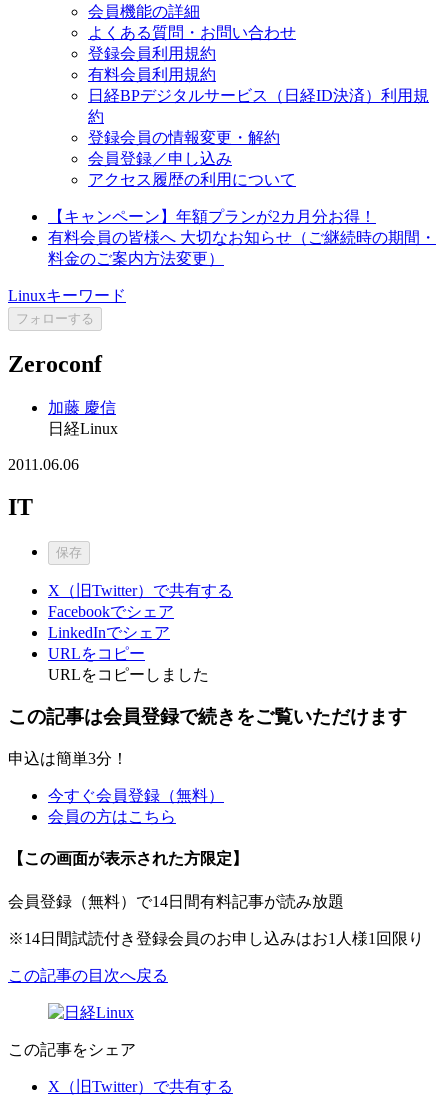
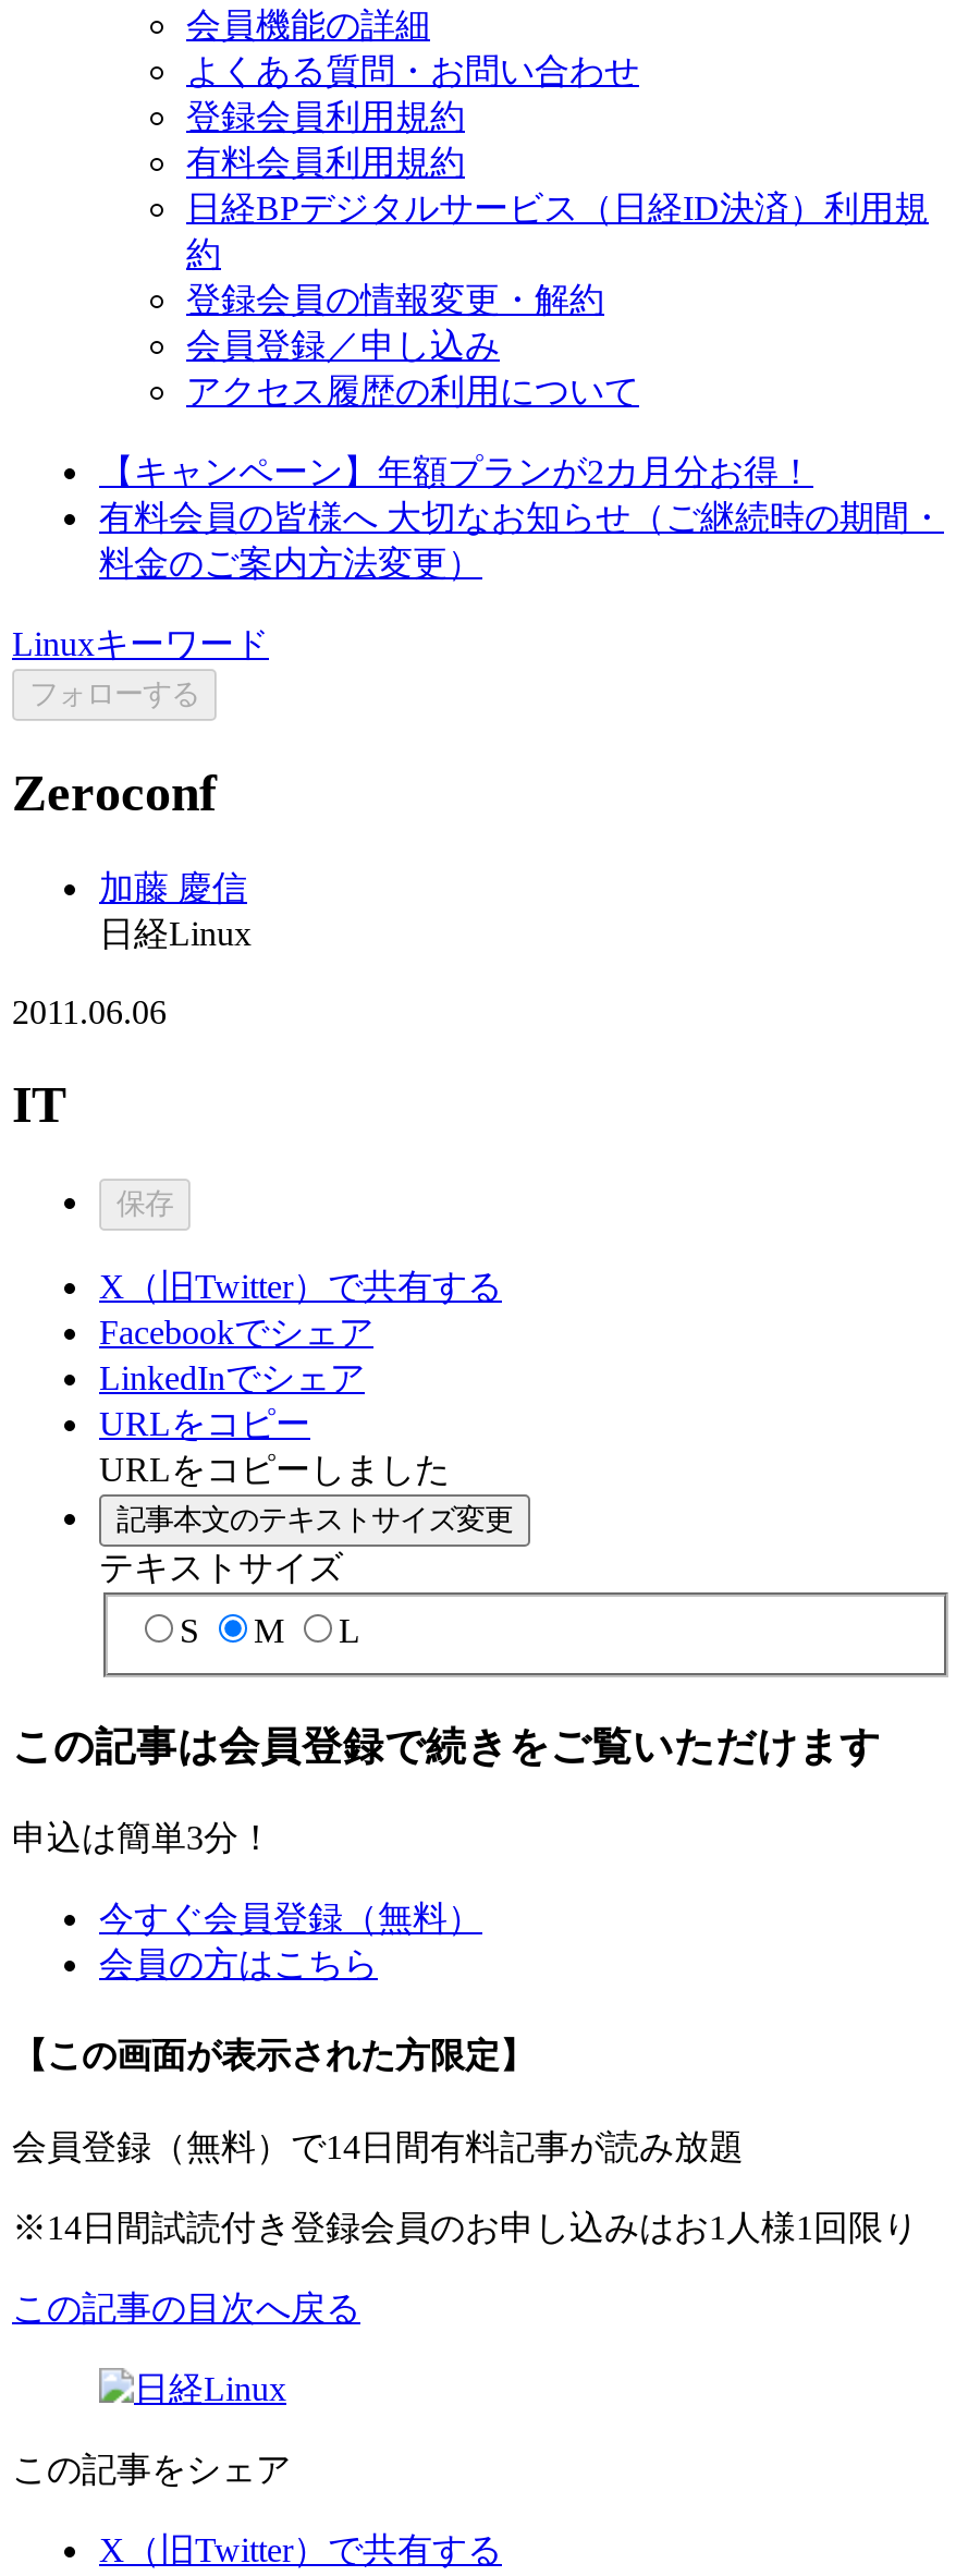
+ 記事本文のテキストサイズ変更
+ テキストサイズ
+ S
+ M
+ L
